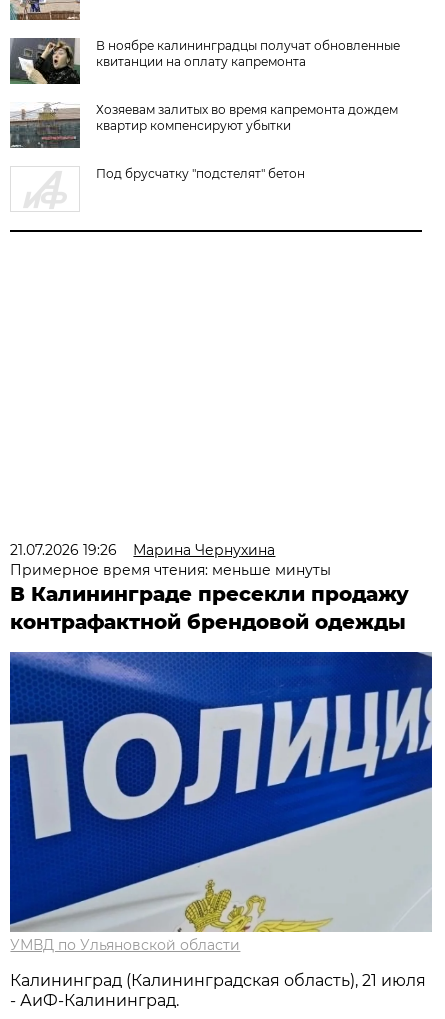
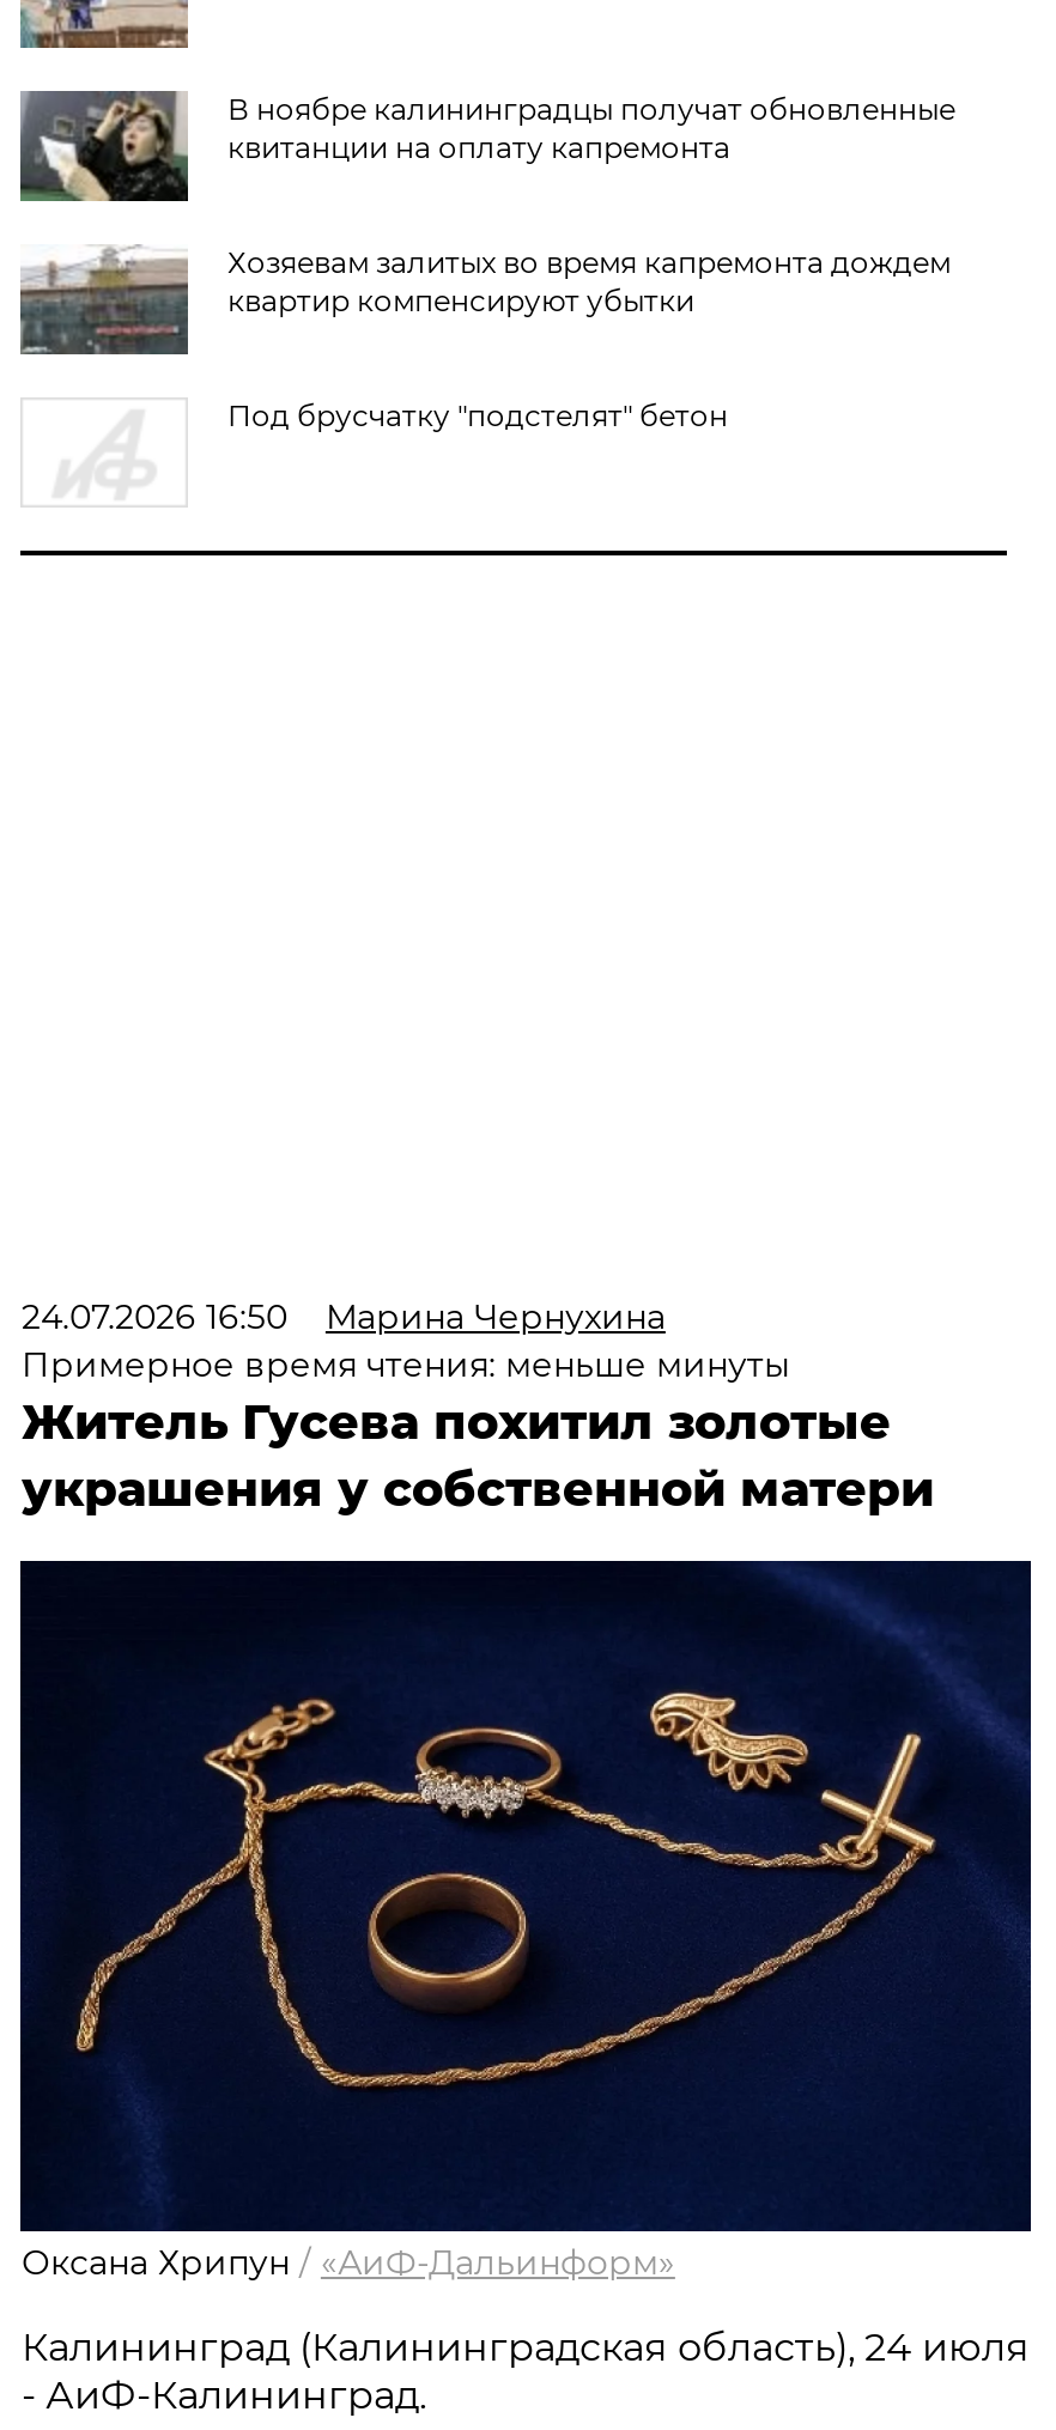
- 21.07.2026 19:26 Марина Чернухина
+ 24.07.2026 16:50 Марина Чернухина

- В Калининграде пресекли продажу
- контрафактной брендовой одежды
+ Житель Гусева похитил золотые
+ украшения у собственной матери

- [image]
- УМВД по Ульяновской области
+ [image]
+ Оксана Хрипун / «АиФ-Дальинформ»

- Калининград (Калининградская область), 21 июля
+ Калининград (Калининградская область), 24 июля
